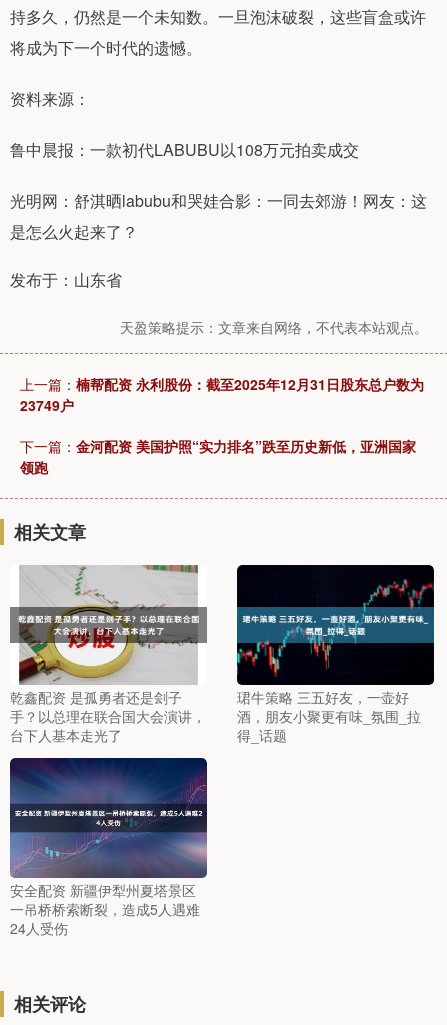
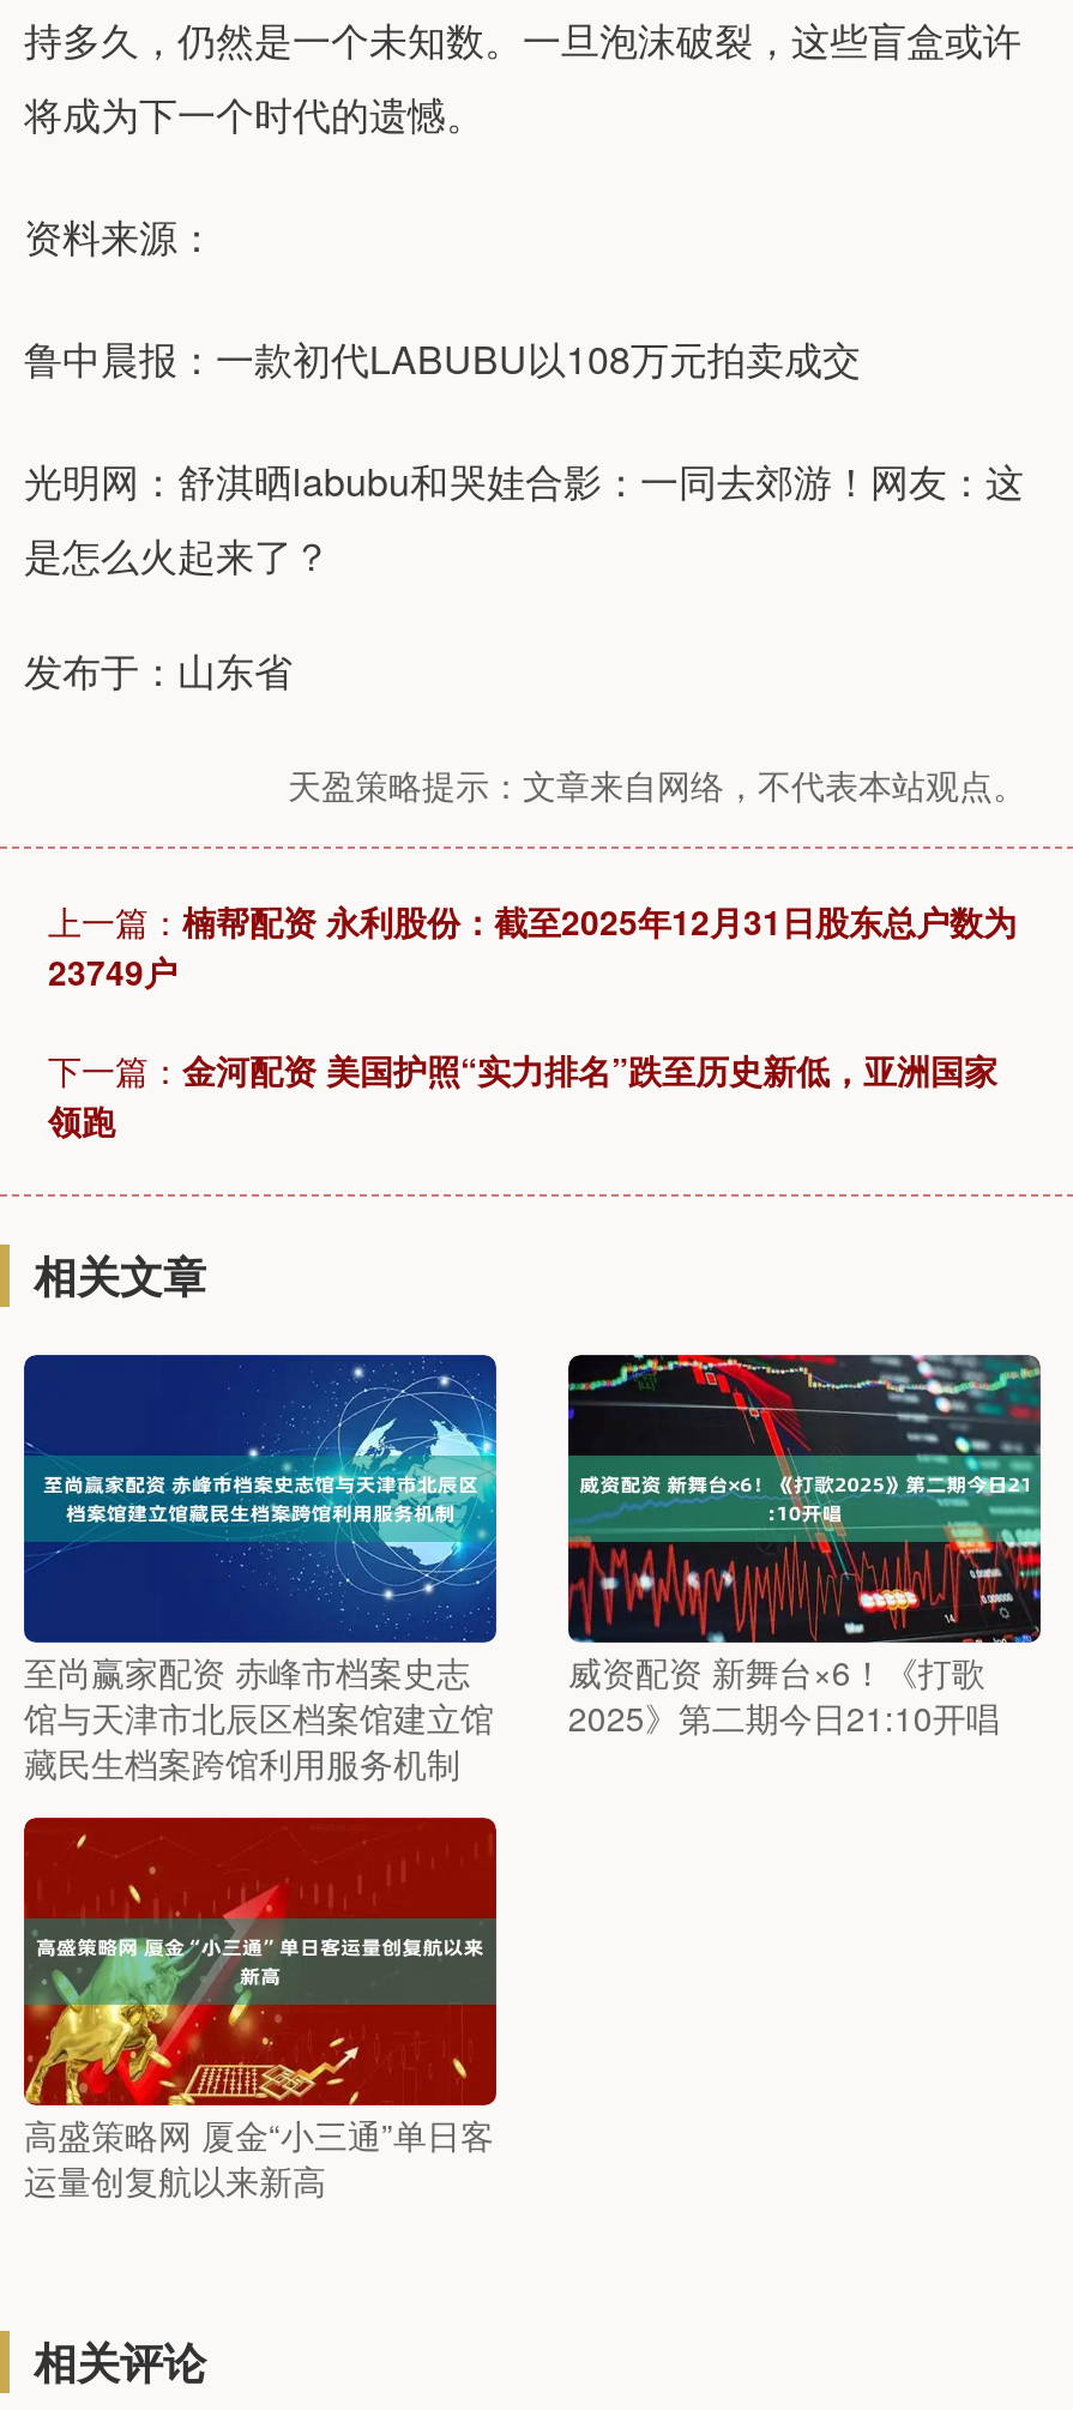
- [image]
- 乾鑫配资 是孤勇者还是刽子
- 手？以总理在联合国大会演讲，
- 台下人基本走光了
+ [image]
+ 至尚赢家配资 赤峰市档案史志
+ 馆与天津市北辰区档案馆建立馆
+ 藏民生档案跨馆利用服务机制

- [image]
- 珺牛策略 三五好友，一壶好
- 酒，朋友小聚更有味_氛围_拉
- 得_话题
+ [image]
+ 威资配资 新舞台×6！《打歌
+ 2025》第二期今日21:10开唱

- [image]
- 安全配资 新疆伊犁州夏塔景区
- 一吊桥桥索断裂，造成5人遇难
- 24人受伤
+ [image]
+ 高盛策略网 厦金“小三通”单日客
+ 运量创复航以来新高
